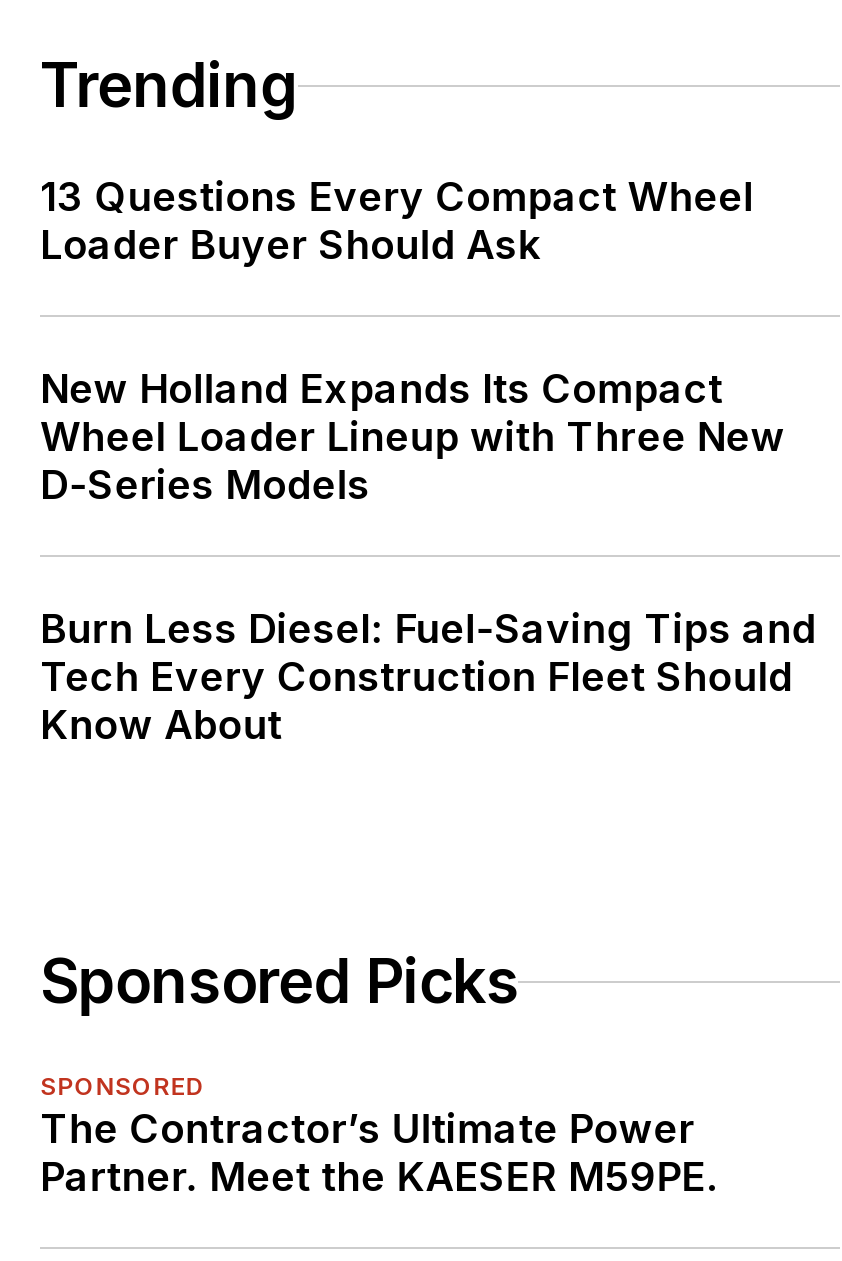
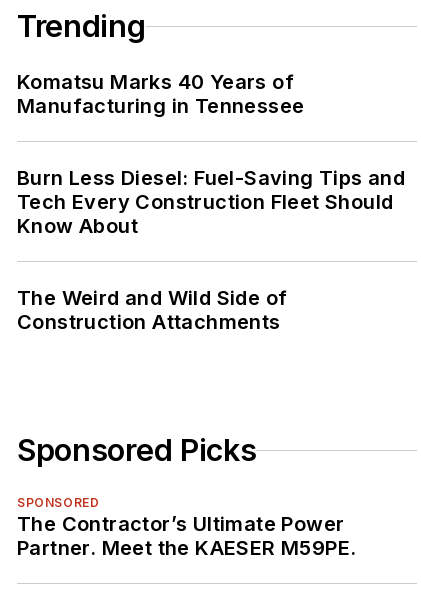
- 13 Questions Every Compact Wheel
- Loader Buyer Should Ask
- New Holland Expands Its Compact
- Wheel Loader Lineup with Three New
- D-Series Models
+ Komatsu Marks 40 Years of
+ Manufacturing in Tennessee

moved up: Burn Less Diesel: Fuel-Saving Tips and | Tech Every Construction Fleet Should | Know About

+ The Weird and Wild Side of
+ Construction Attachments
